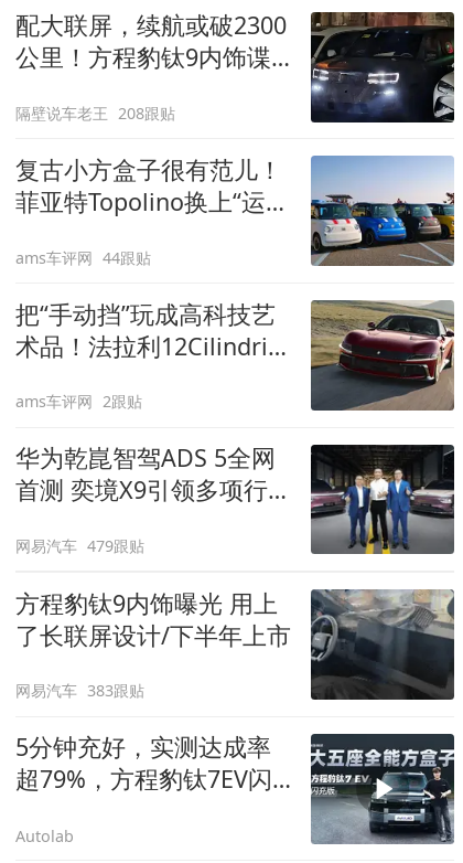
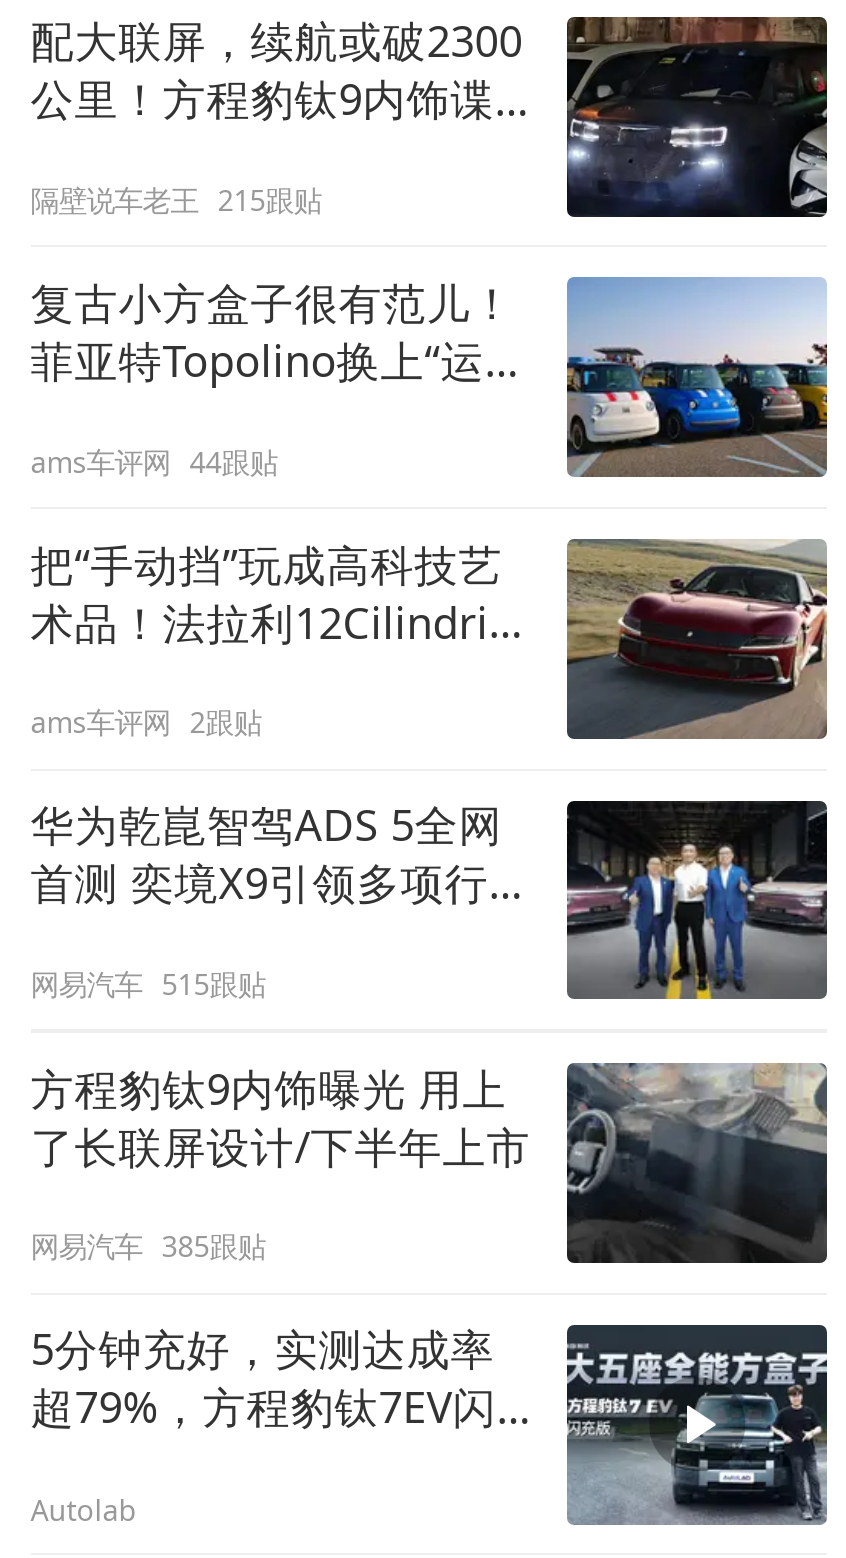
- 隔壁说车老王 208跟贴
+ 隔壁说车老王 215跟贴

- 网易汽车 479跟贴
+ 网易汽车 515跟贴

- 网易汽车 383跟贴
+ 网易汽车 385跟贴
